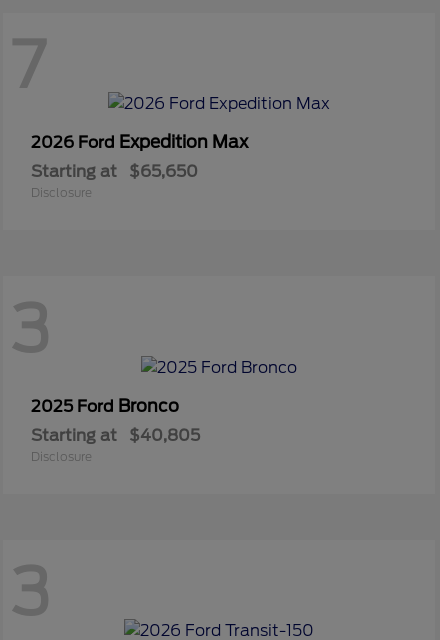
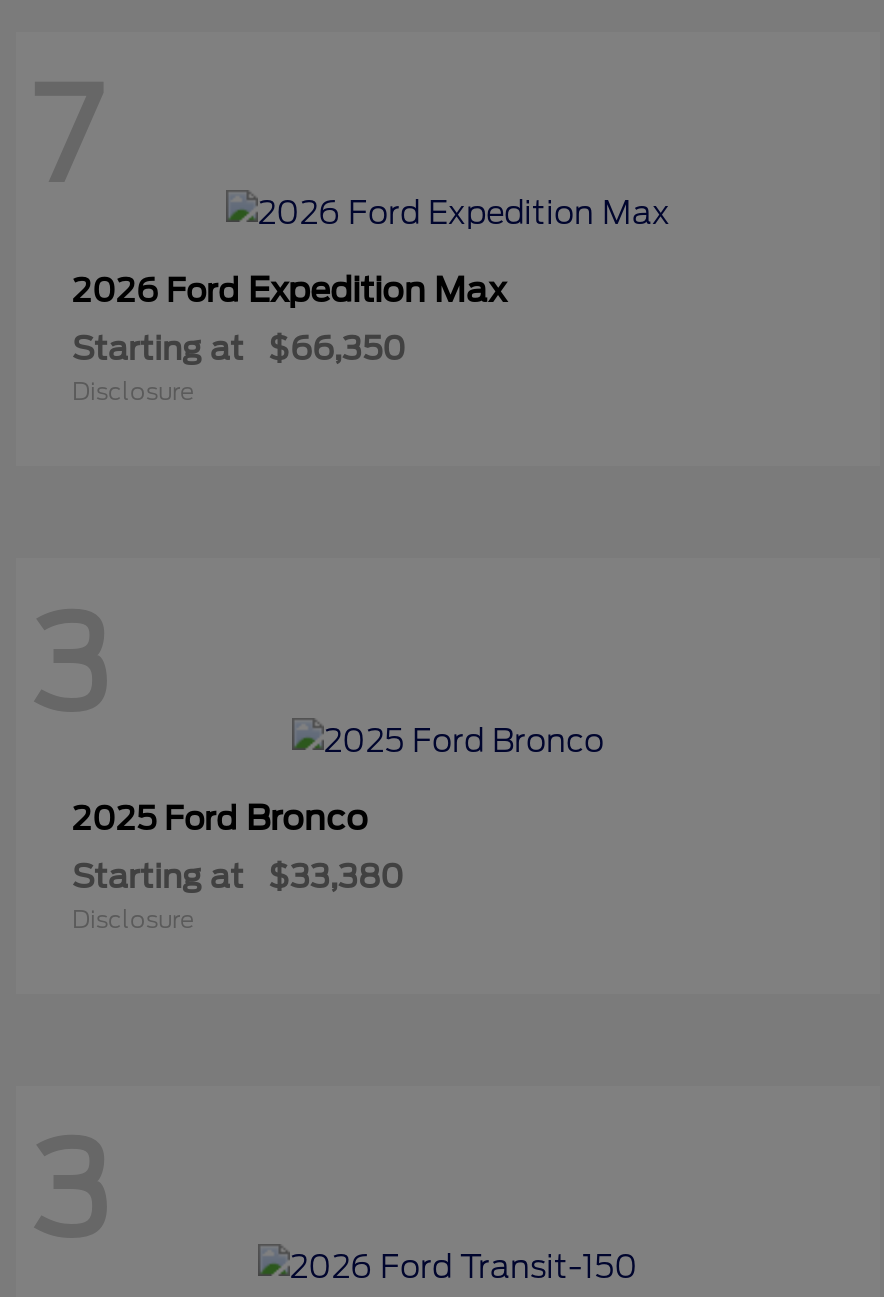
- Starting at $65,650
+ Starting at $66,350

- Starting at $40,805
+ Starting at $33,380
